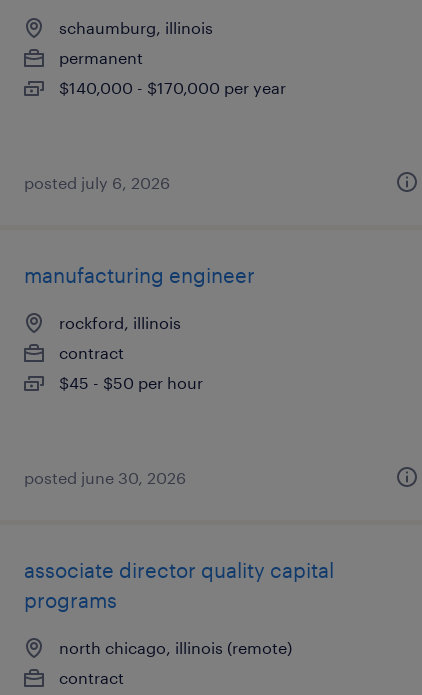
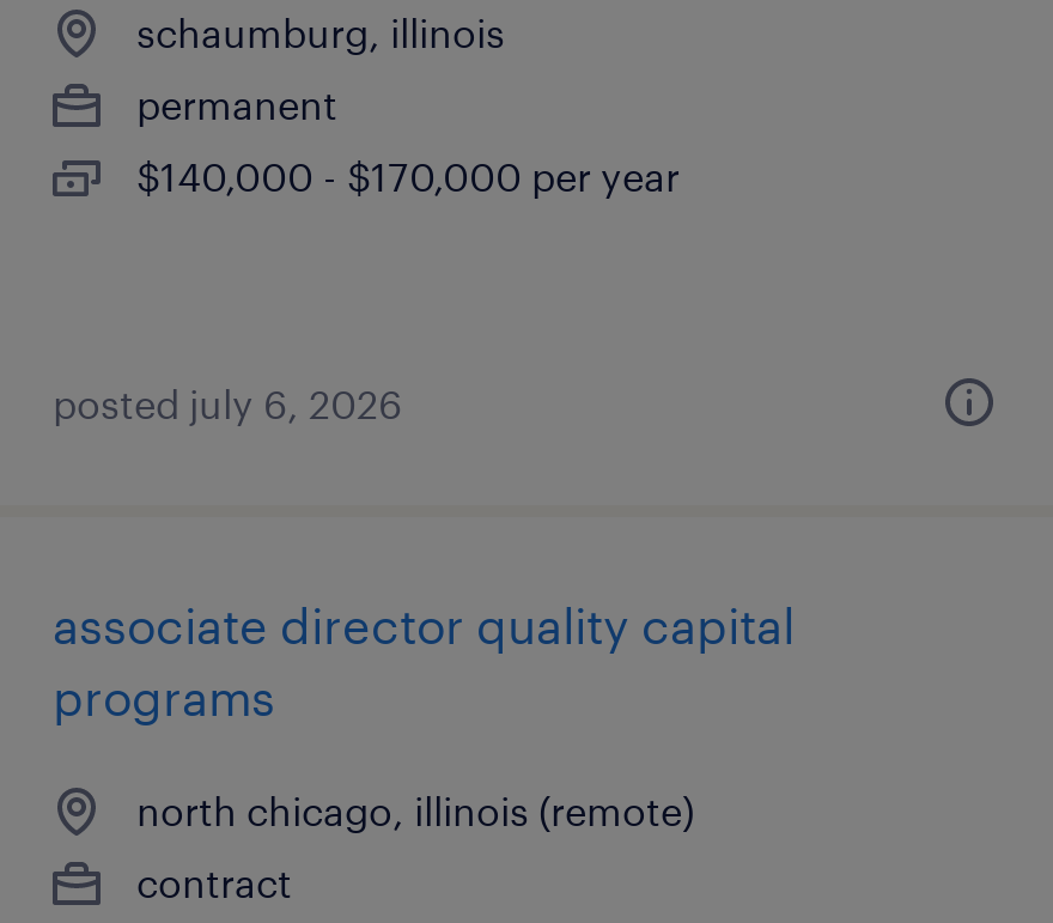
- manufacturing engineer
- rockford, illinois
- contract
- $45 - $50 per hour

- posted june 30, 2026
